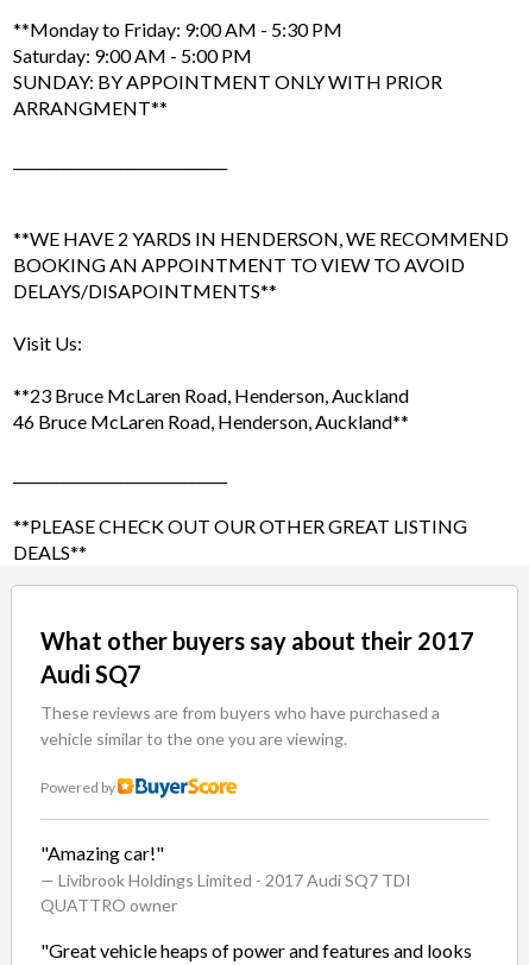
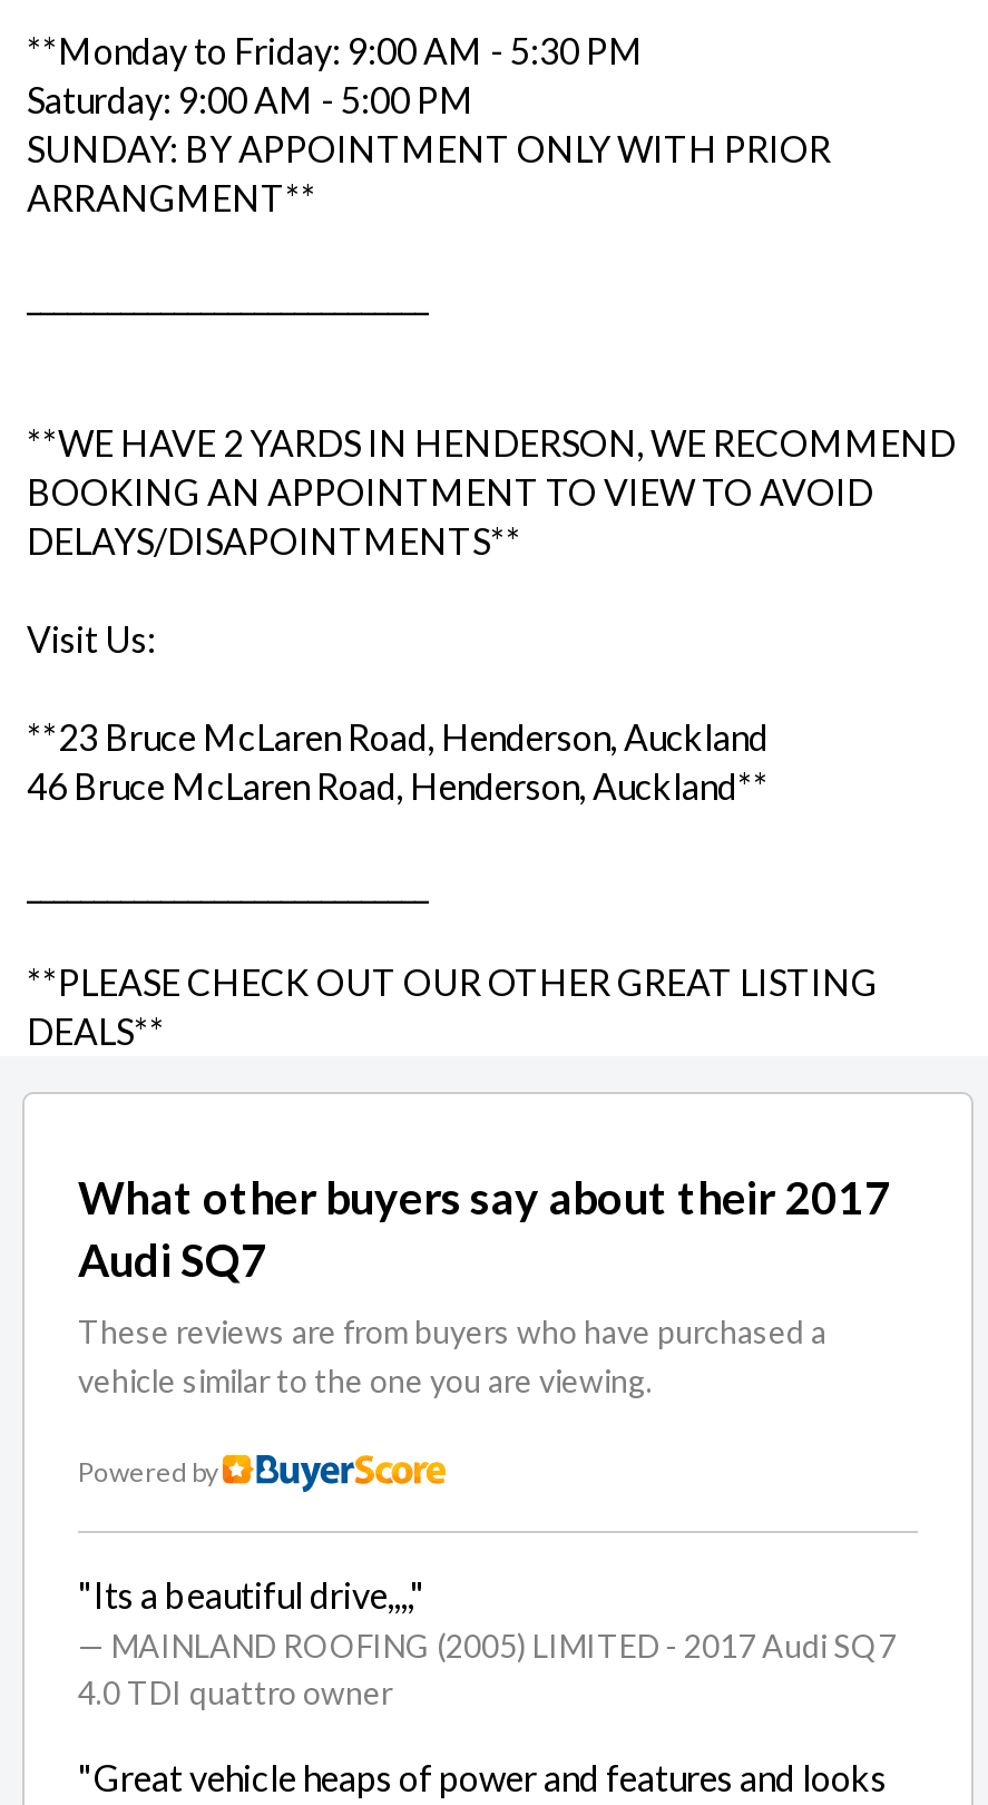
- "Amazing car!"
- — Livibrook Holdings Limited - 2017 Audi SQ7 TDI
- QUATTRO owner
+ "Its a beautiful drive,,,,"
+ — MAINLAND ROOFING (2005) LIMITED - 2017 Audi SQ7
+ 4.0 TDI quattro owner
